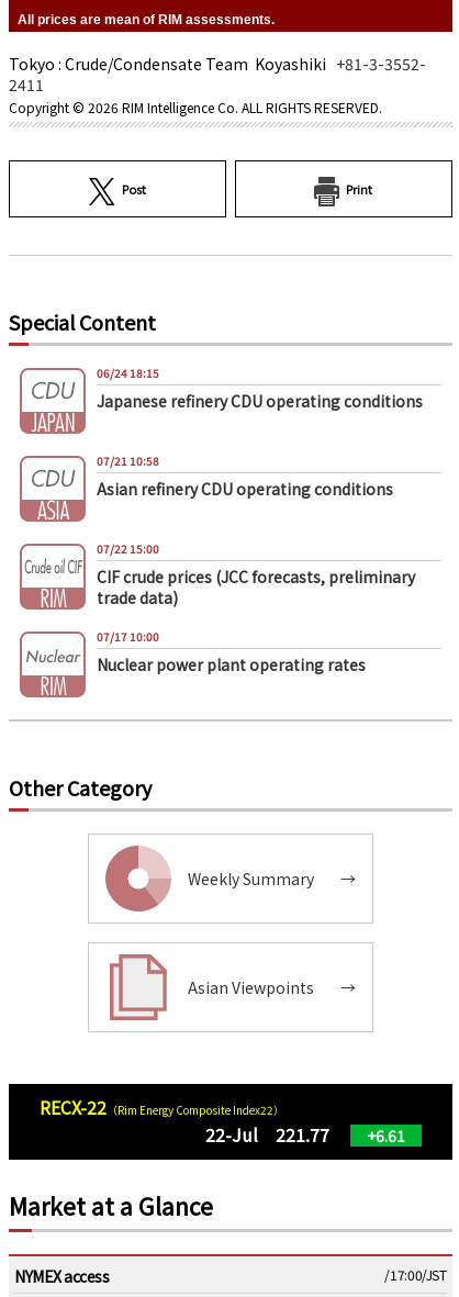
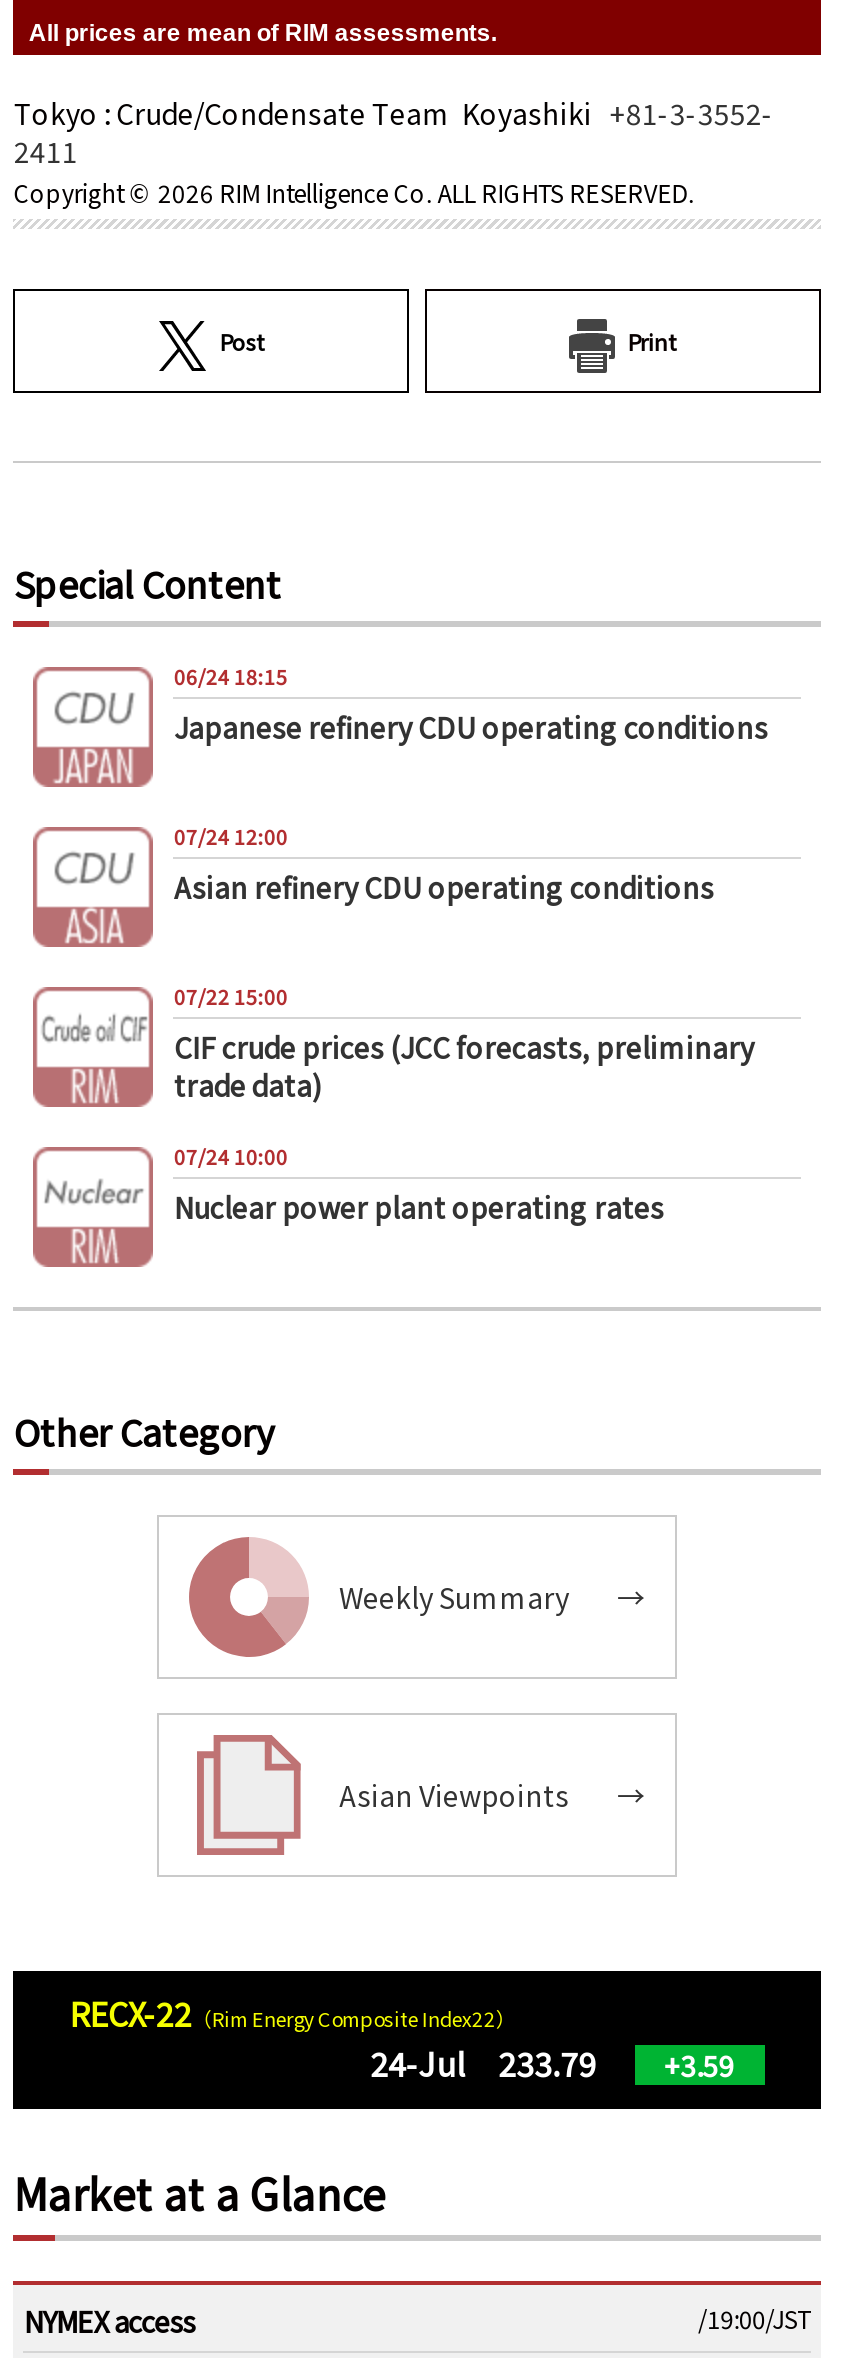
- 07/21 10:58
+ 07/24 12:00

- 07/17 10:00
+ 07/24 10:00

- 22-Jul 221.77
- +6.61
+ 24-Jul 233.79
+ +3.59

- /17:00/JST
+ /19:00/JST
